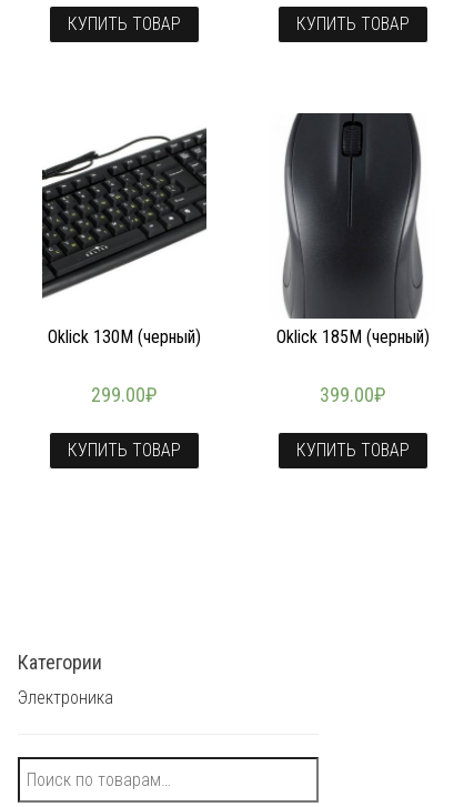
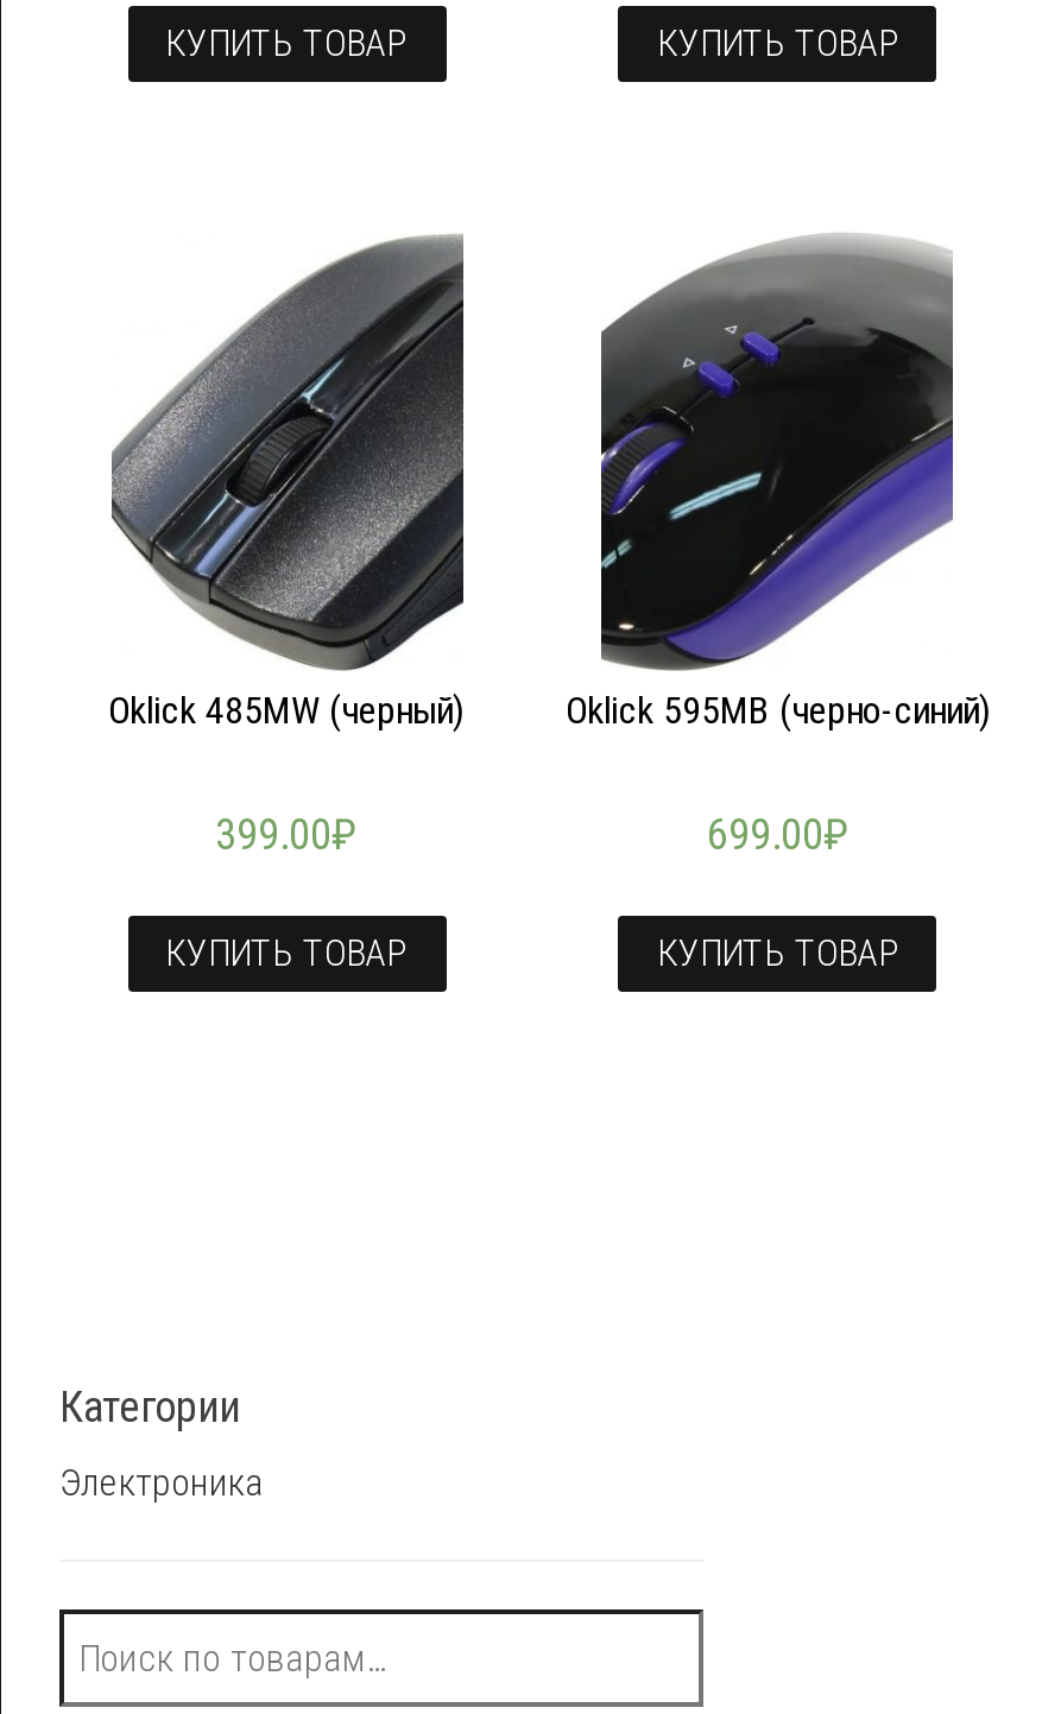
- [image]
- Oklick 130M (черный)
+ [image]
+ Oklick 485MW (черный)

- [image]
- Oklick 185M (черный)
+ [image]
+ Oklick 595MB (черно-синий)

- 299.00₽
+ 399.00₽

- 399.00₽
+ 699.00₽
